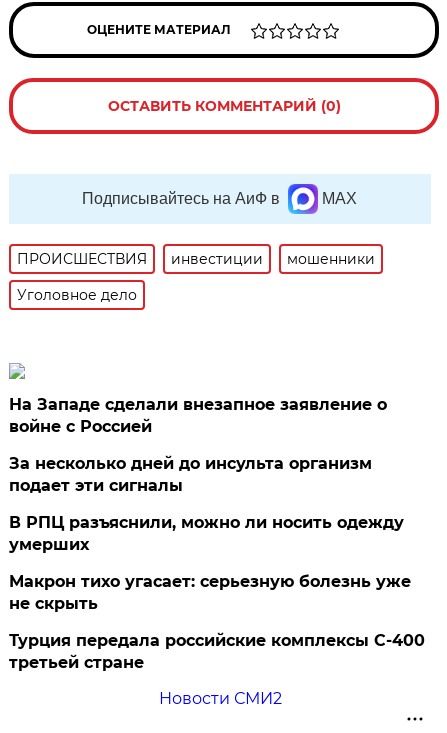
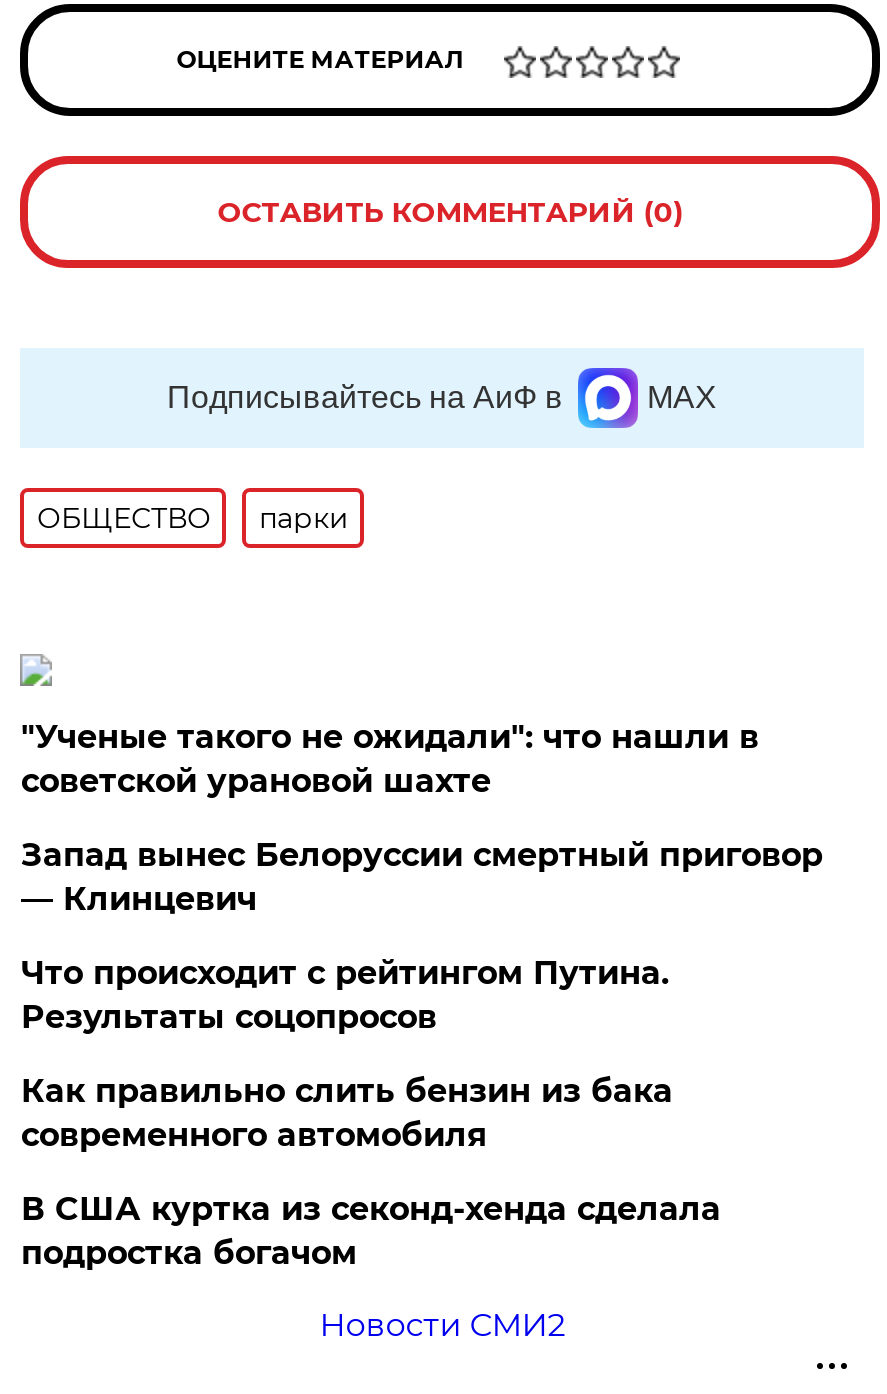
- ПРОИСШЕСТВИЯ
- инвестиции
- мошенники
- Уголовное дело
+ ОБЩЕСТВО
+ парки

- На Западе сделали внезапное заявление о
- войне с Россией
- За несколько дней до инсульта организм
- подает эти сигналы
- В РПЦ разъяснили, можно ли носить одежду
- умерших
- Макрон тихо угасает: серьезную болезнь уже
- не скрыть
- Турция передала российские комплексы С-400
- третьей стране
+ "Ученые такого не ожидали": что нашли в
+ советской урановой шахте
+ Запад вынес Белоруссии смертный приговор
+ — Клинцевич
+ Что происходит с рейтингом Путина.
+ Результаты соцопросов
+ Как правильно слить бензин из бака
+ современного автомобиля
+ В США куртка из секонд-хенда сделала
+ подростка богачом
